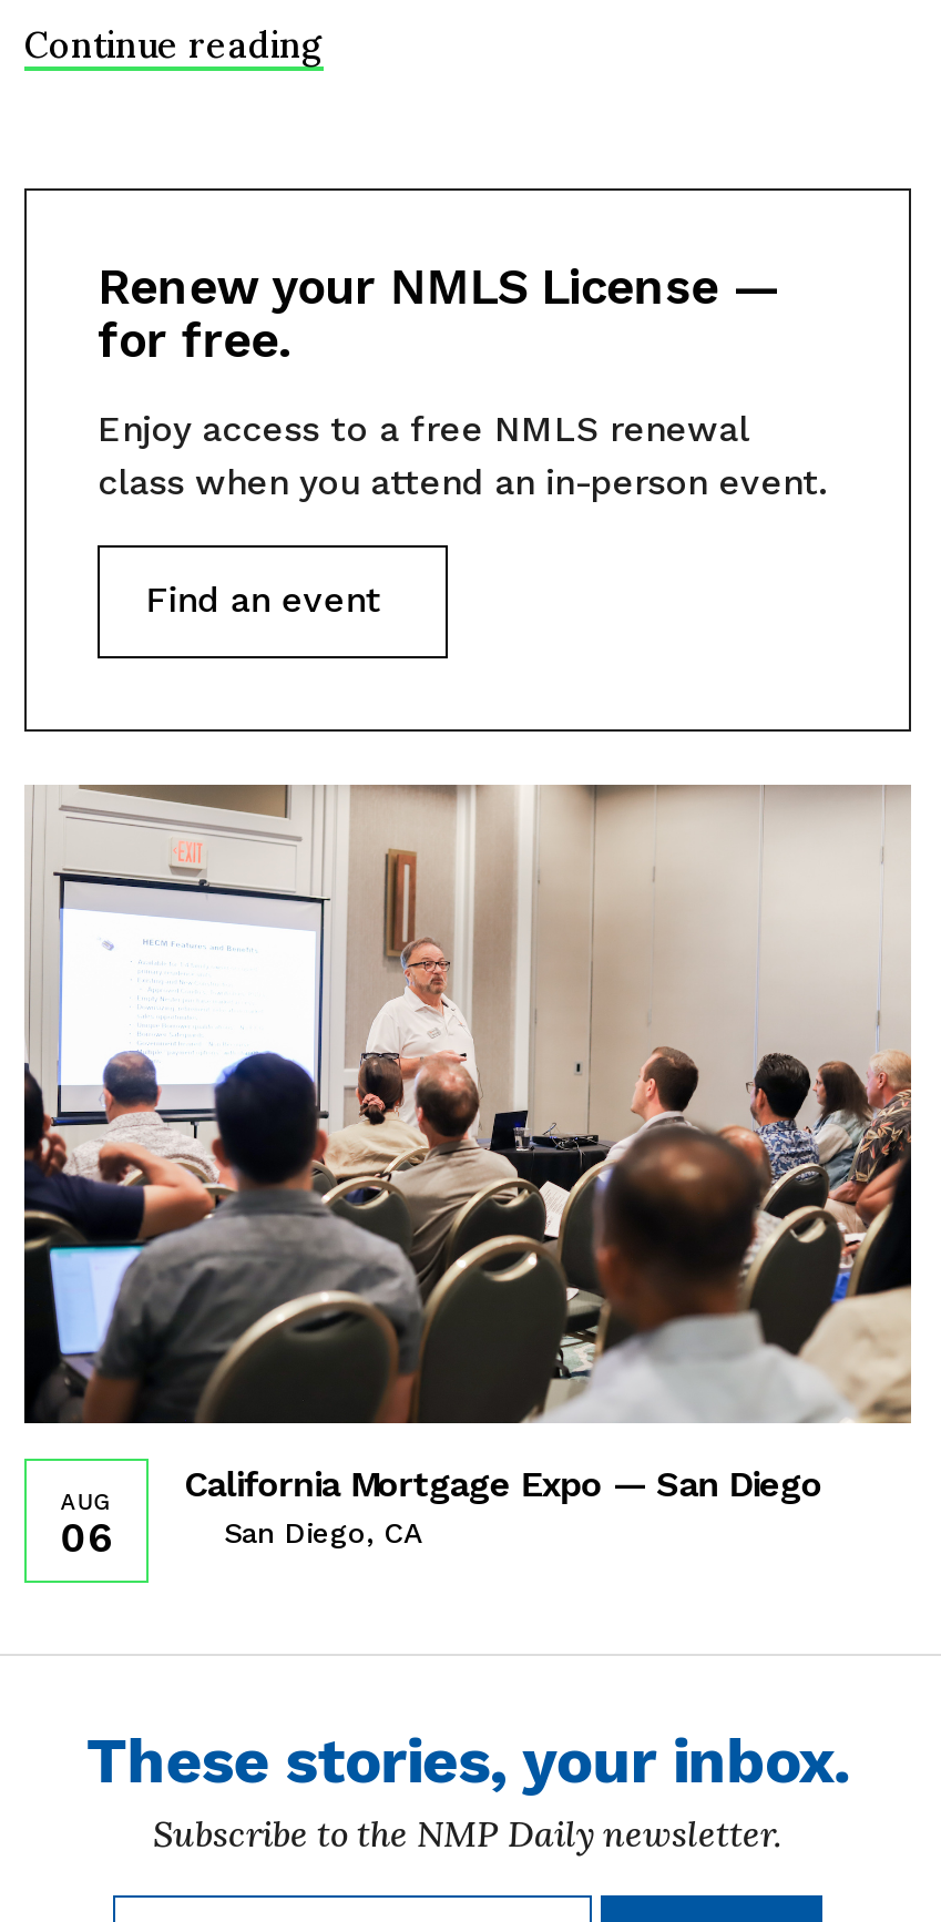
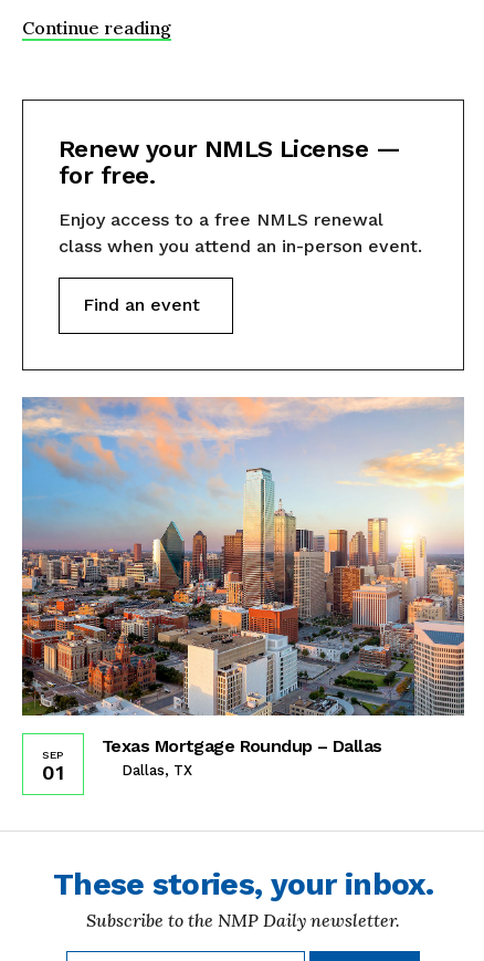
- [image]
- California Mortgage Expo — San Diego
- San Diego, CA
+ [image]
+ Texas Mortgage Roundup – Dallas
+ Dallas, TX

- AUG
- 06
+ SEP
+ 01
